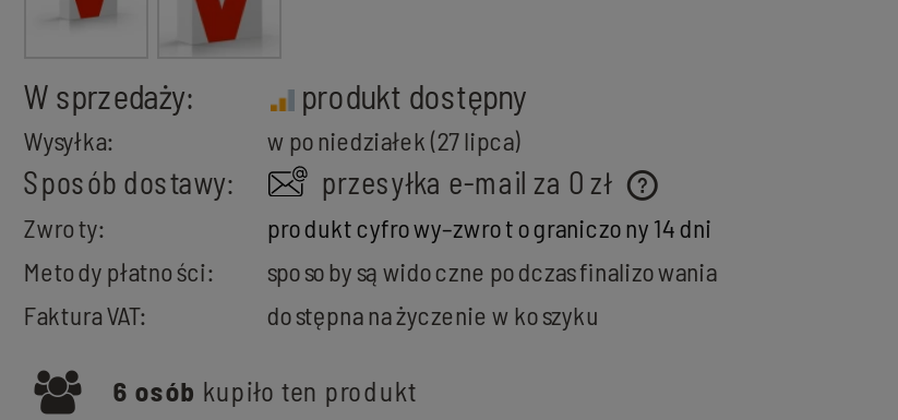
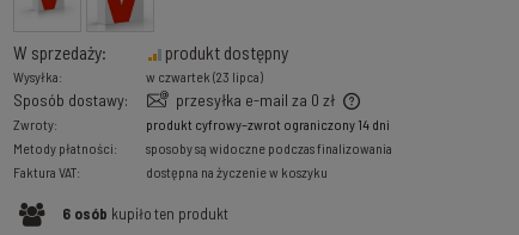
- w poniedziałek (27 lipca)
+ w czwartek (23 lipca)
